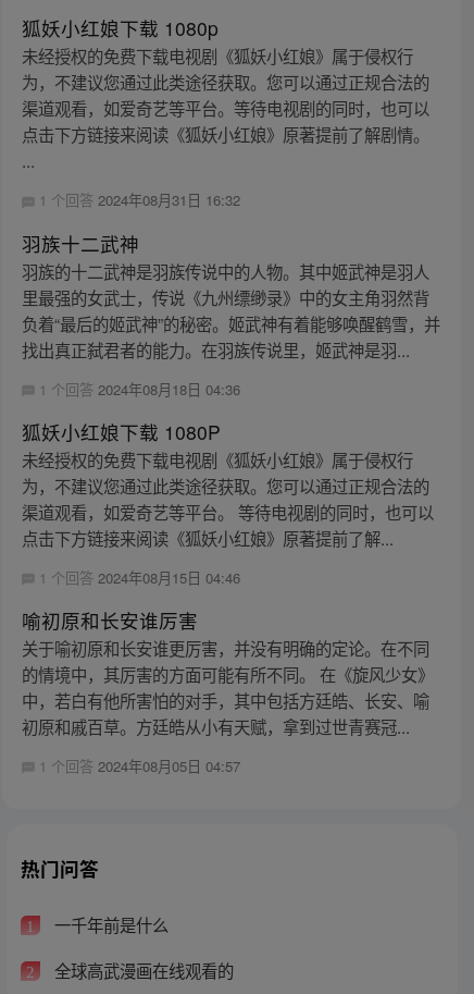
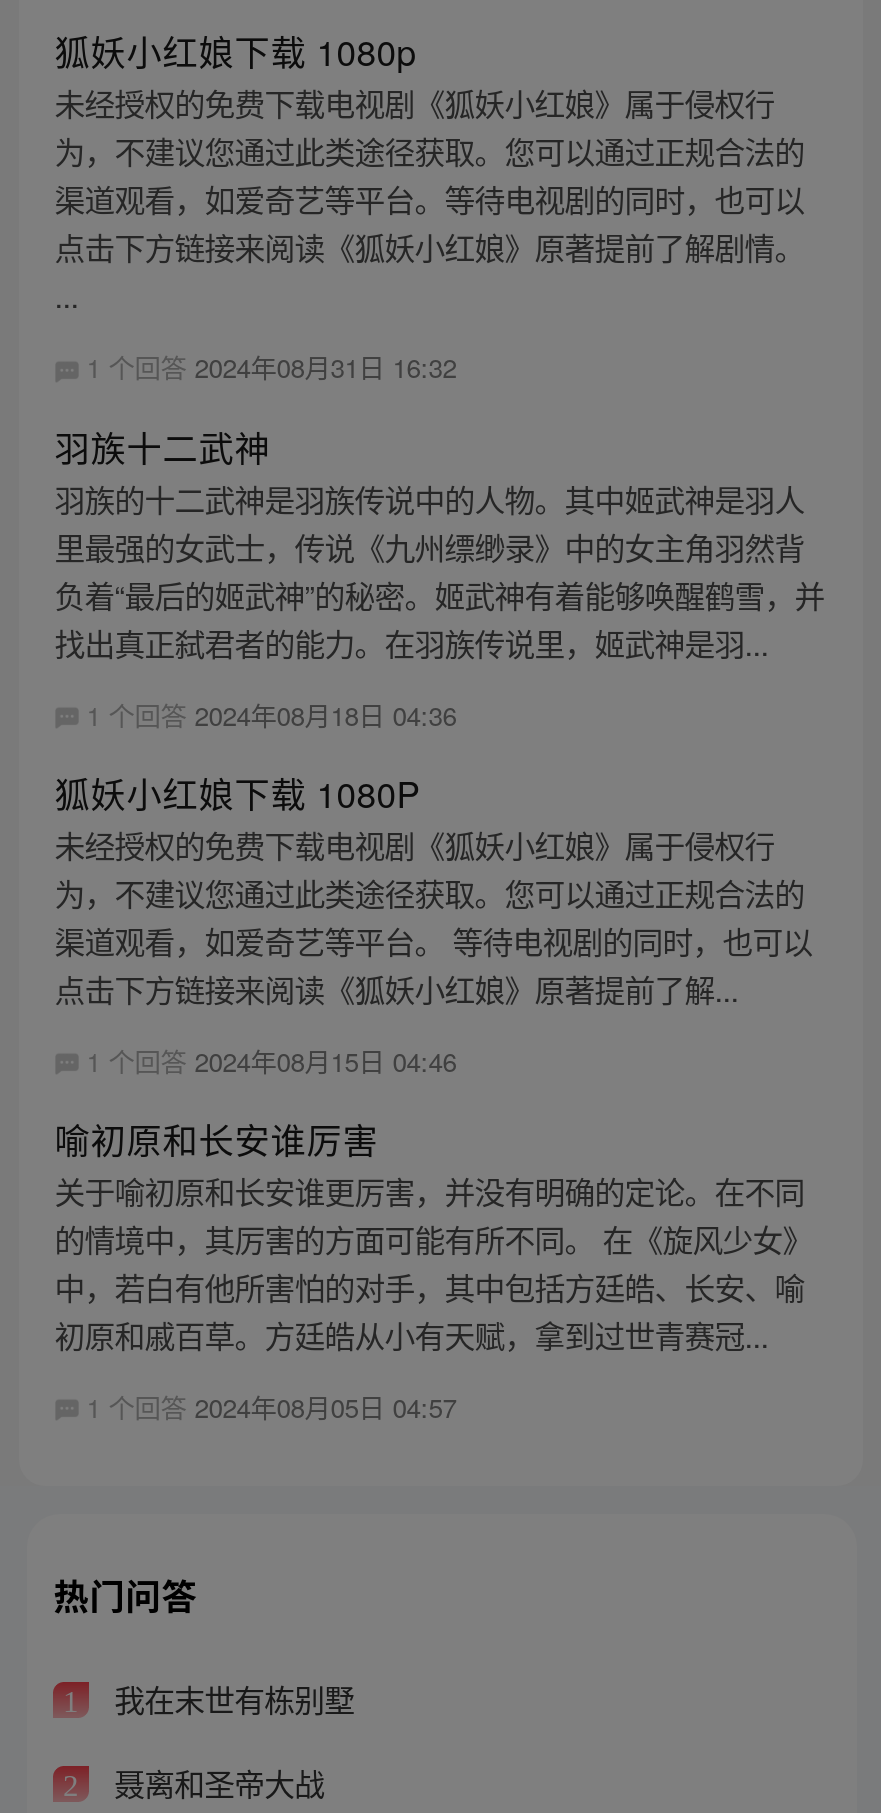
- 一千年前是什么
+ 我在末世有栋别墅

- 全球高武漫画在线观看的
+ 聂离和圣帝大战
